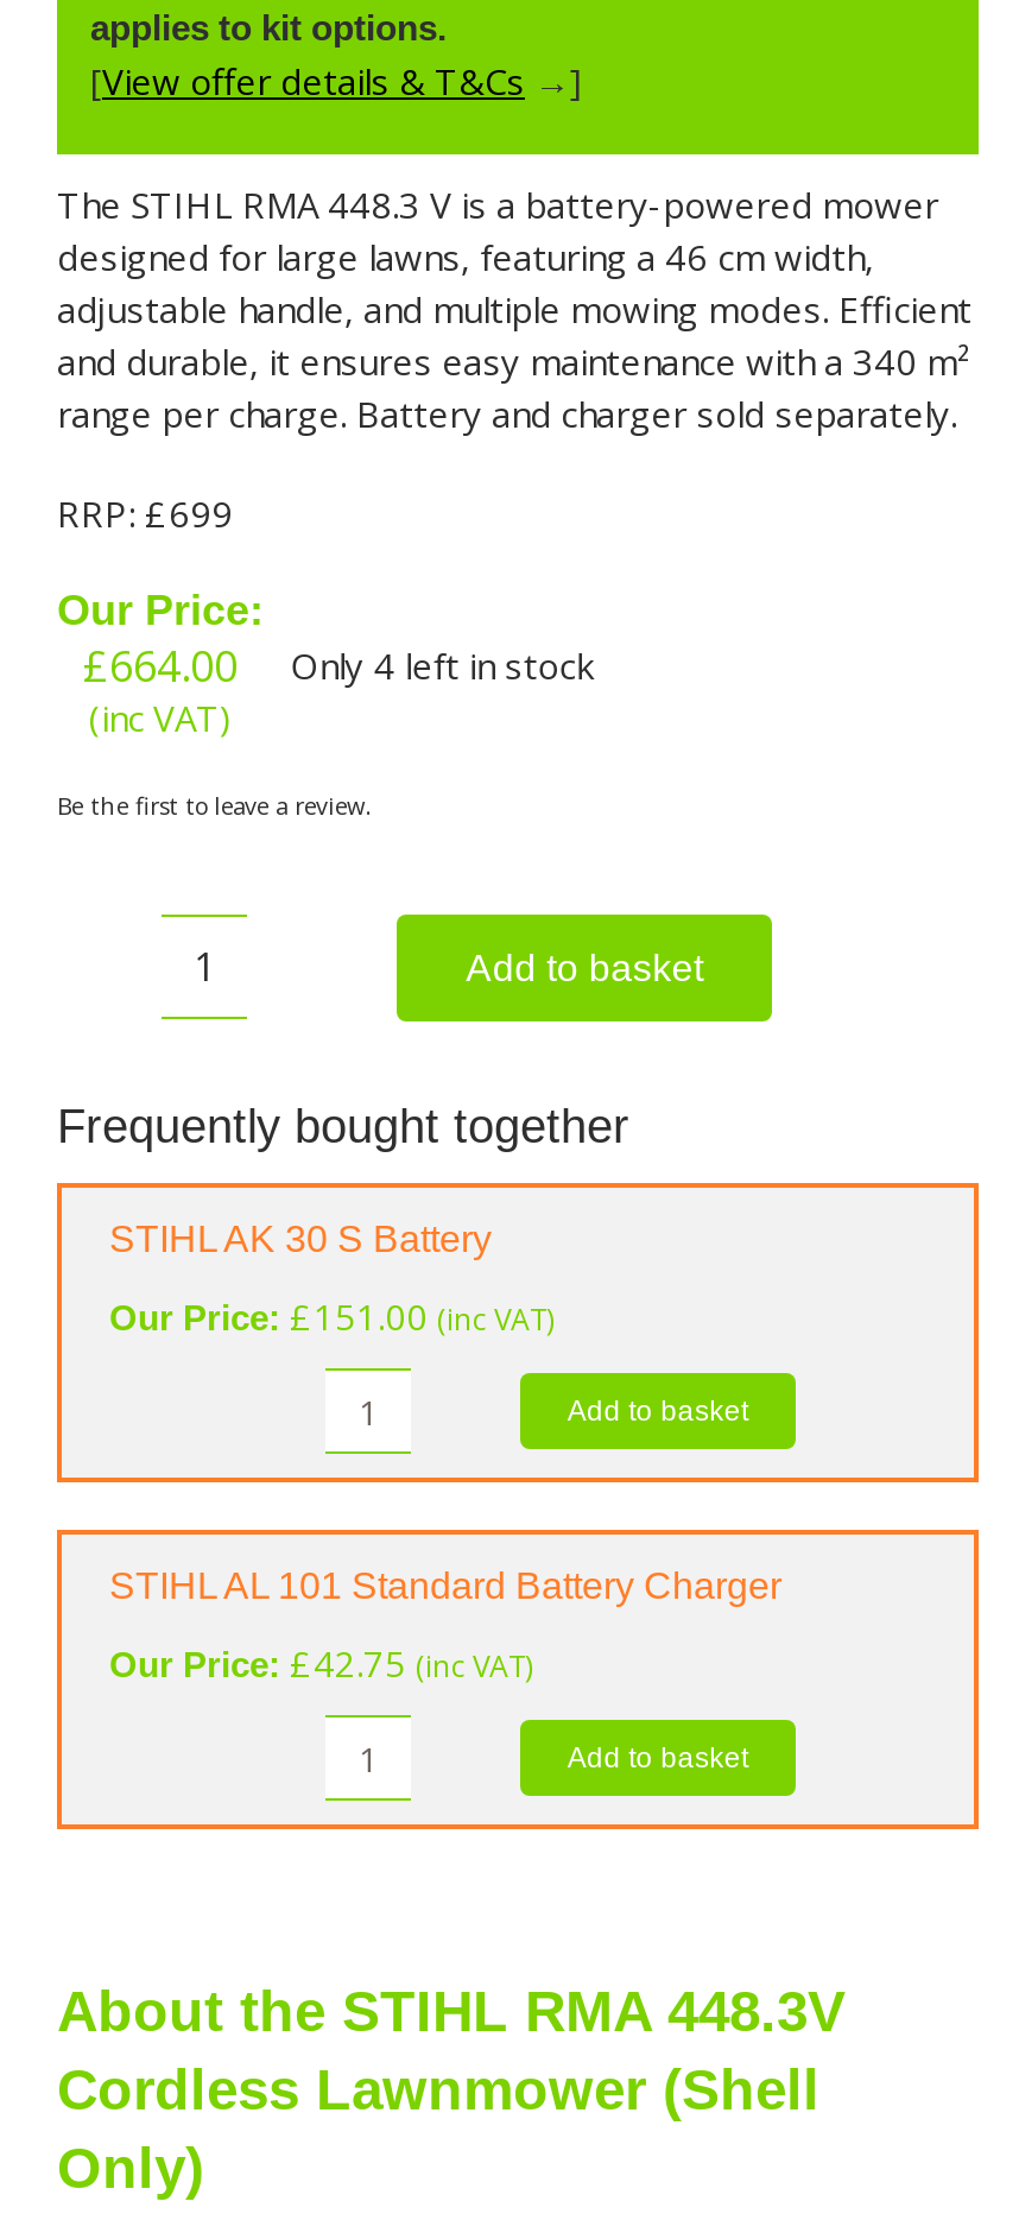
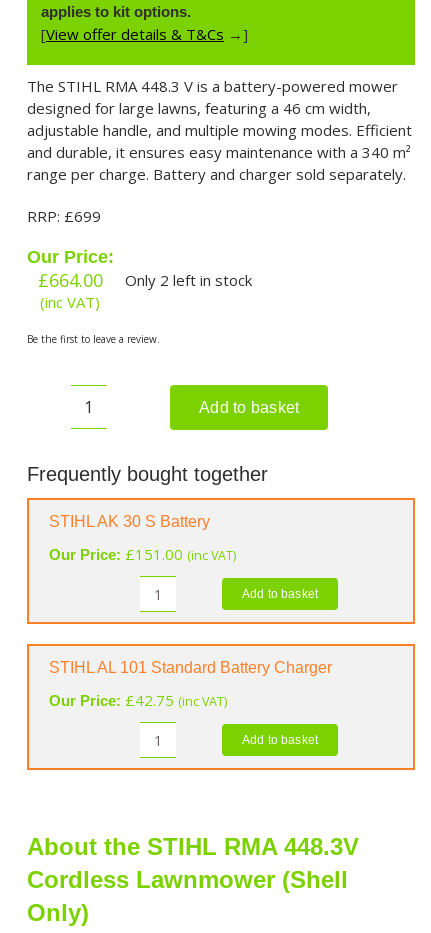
- Only 4 left in stock
+ Only 2 left in stock
